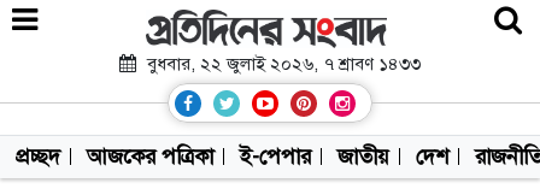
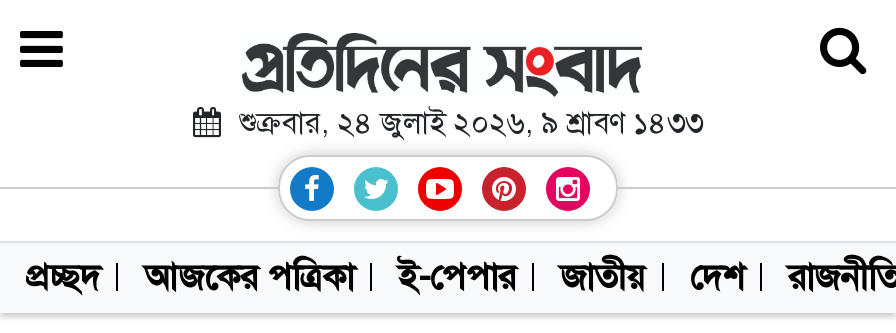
- বুধবার, ২২ জুলাই ২০২৬, ৭ শ্রাবণ ১৪৩৩
+ শুক্রবার, ২৪ জুলাই ২০২৬, ৯ শ্রাবণ ১৪৩৩
